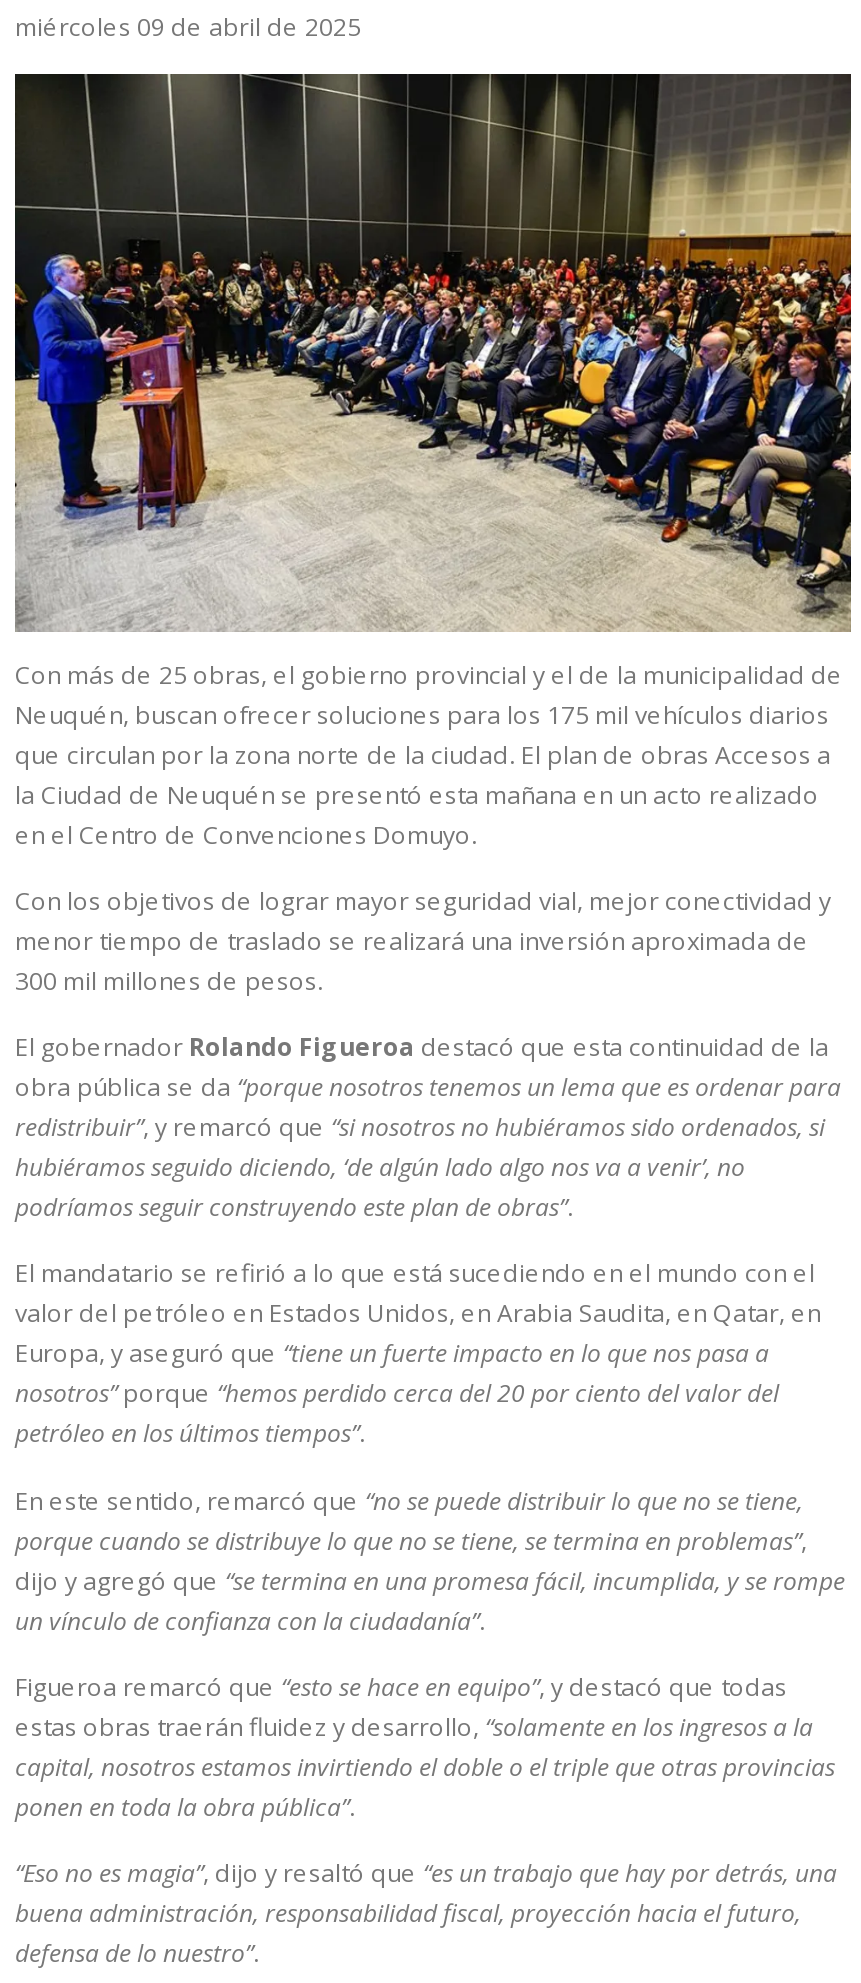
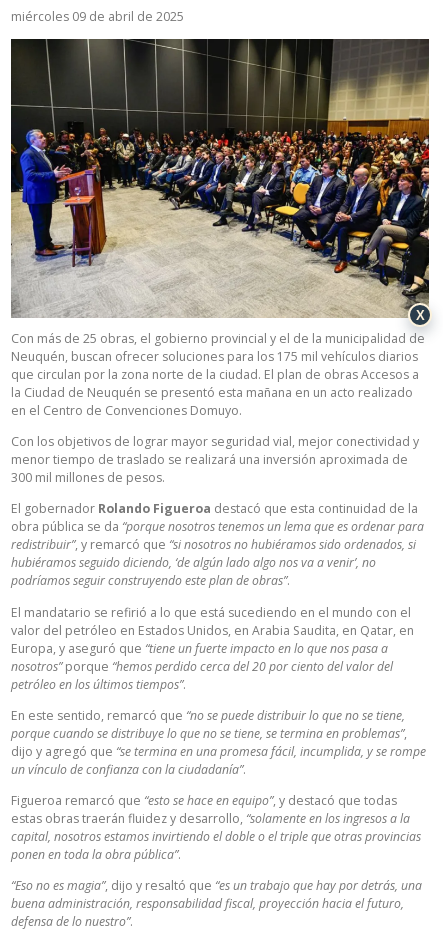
+ X
